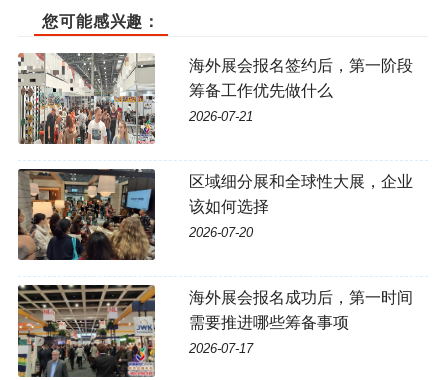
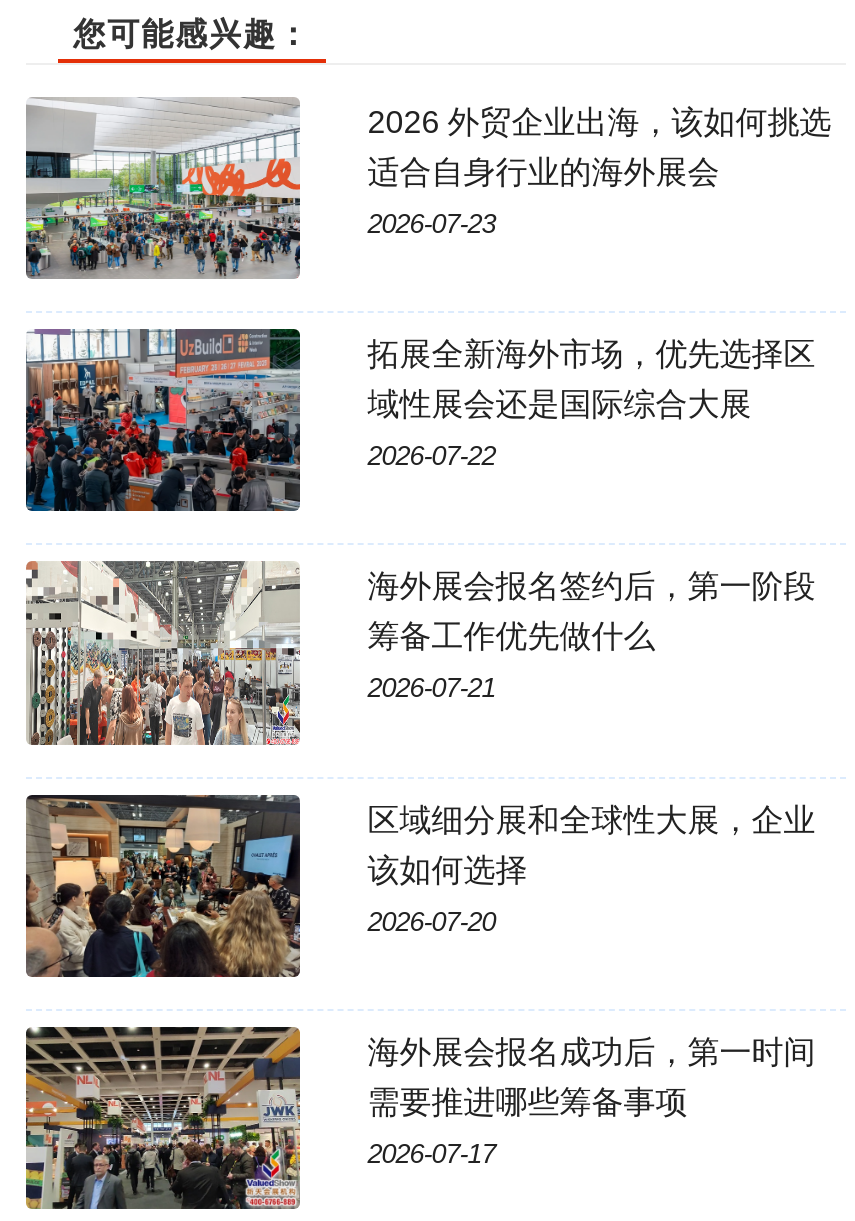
+ [image]
+ 2026 外贸企业出海，该如何挑选
+ 适合自身行业的海外展会
+ 2026-07-23

+ [image]
+ 拓展全新海外市场，优先选择区
+ 域性展会还是国际综合大展
+ 2026-07-22
